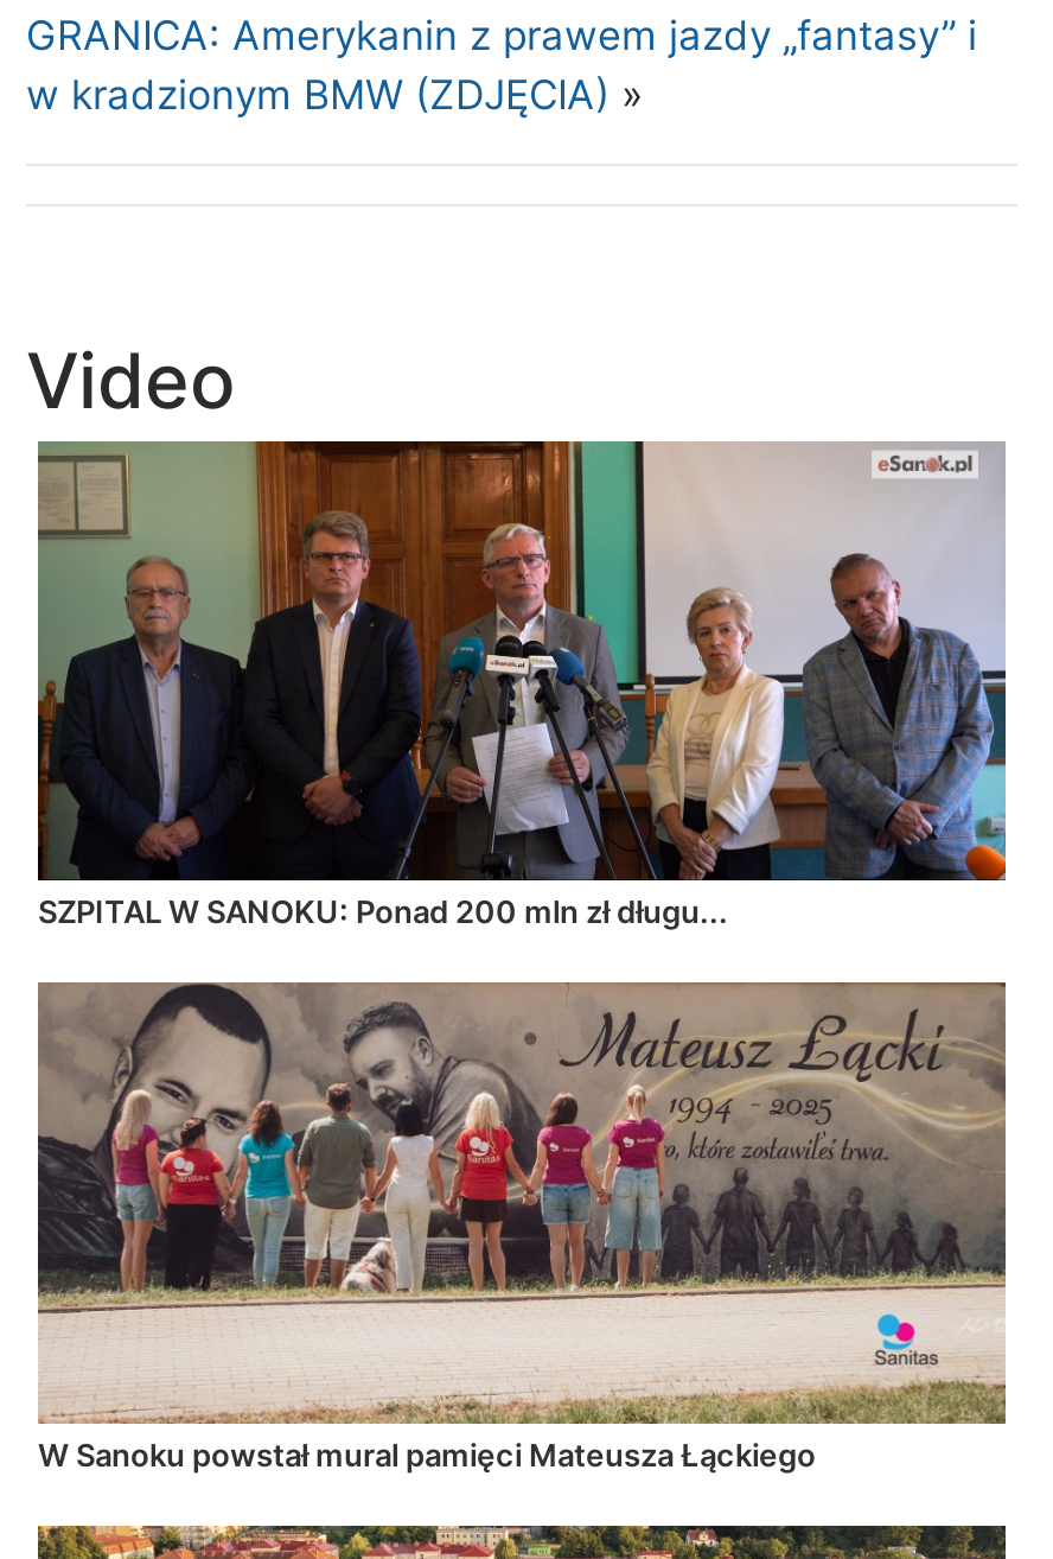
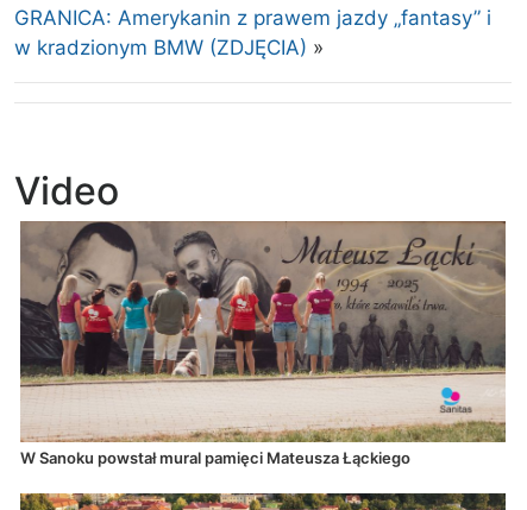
- [image]
- SZPITAL W SANOKU: Ponad 200 mln zł długu...
